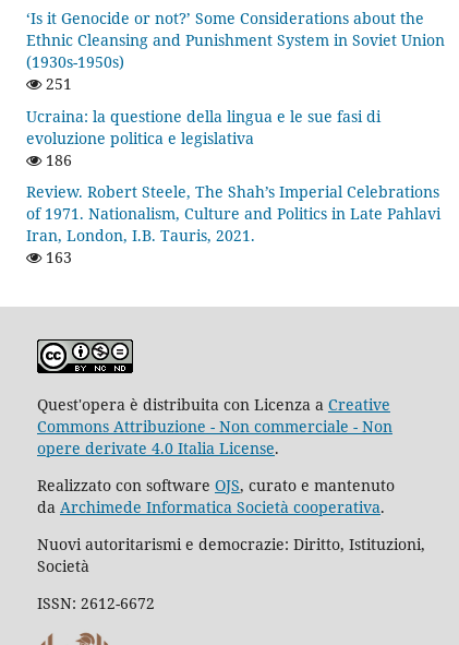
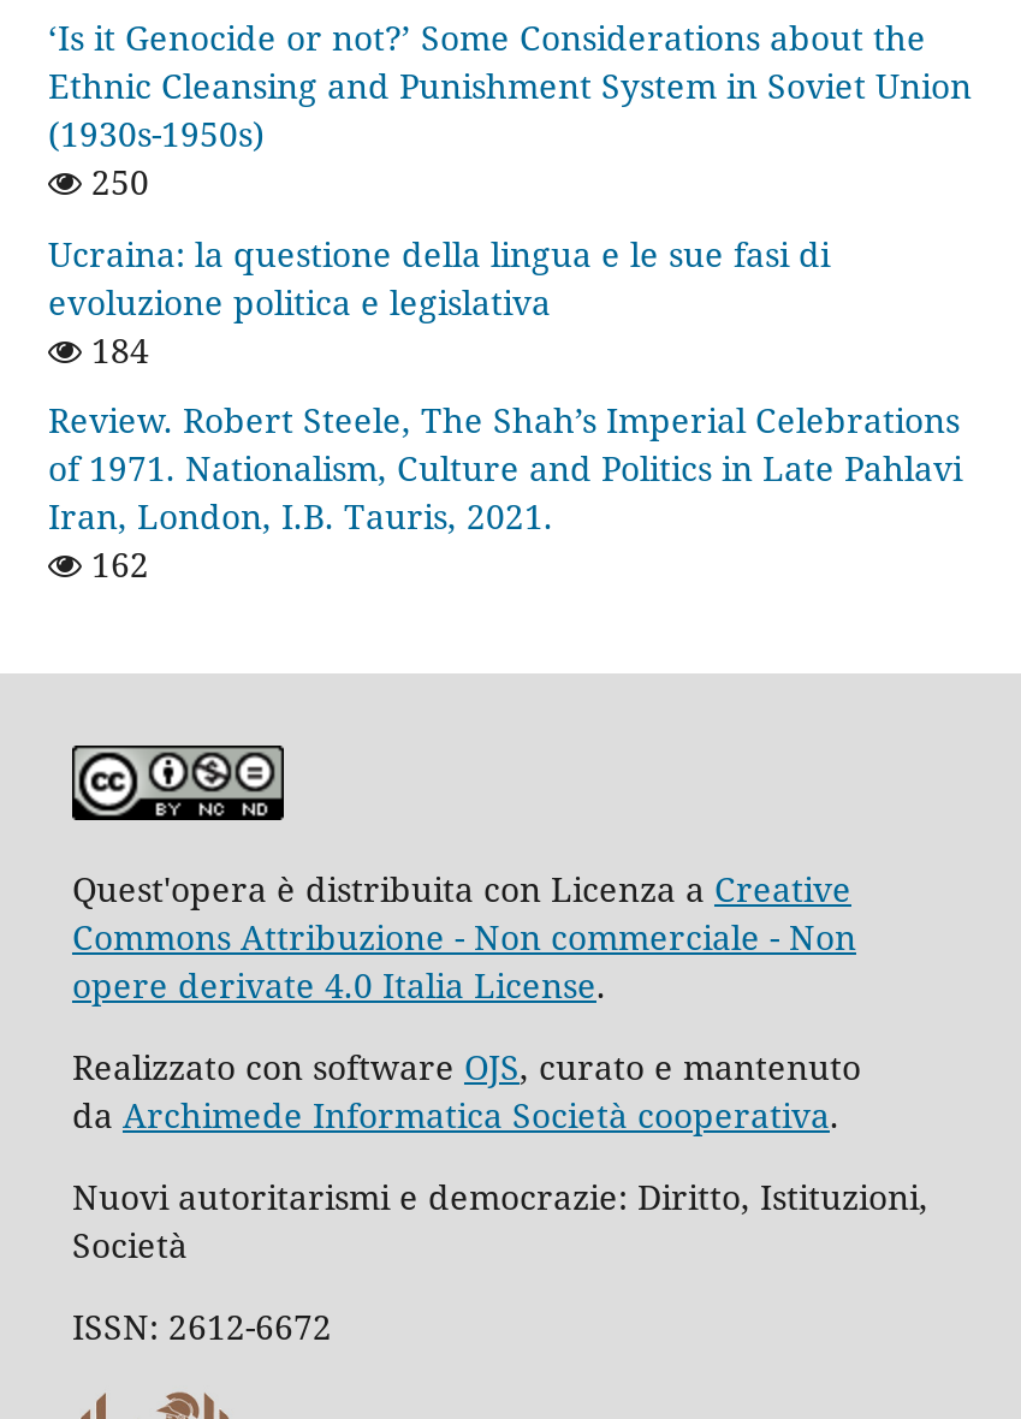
- 251
+ 250

- 186
+ 184

- 163
+ 162
